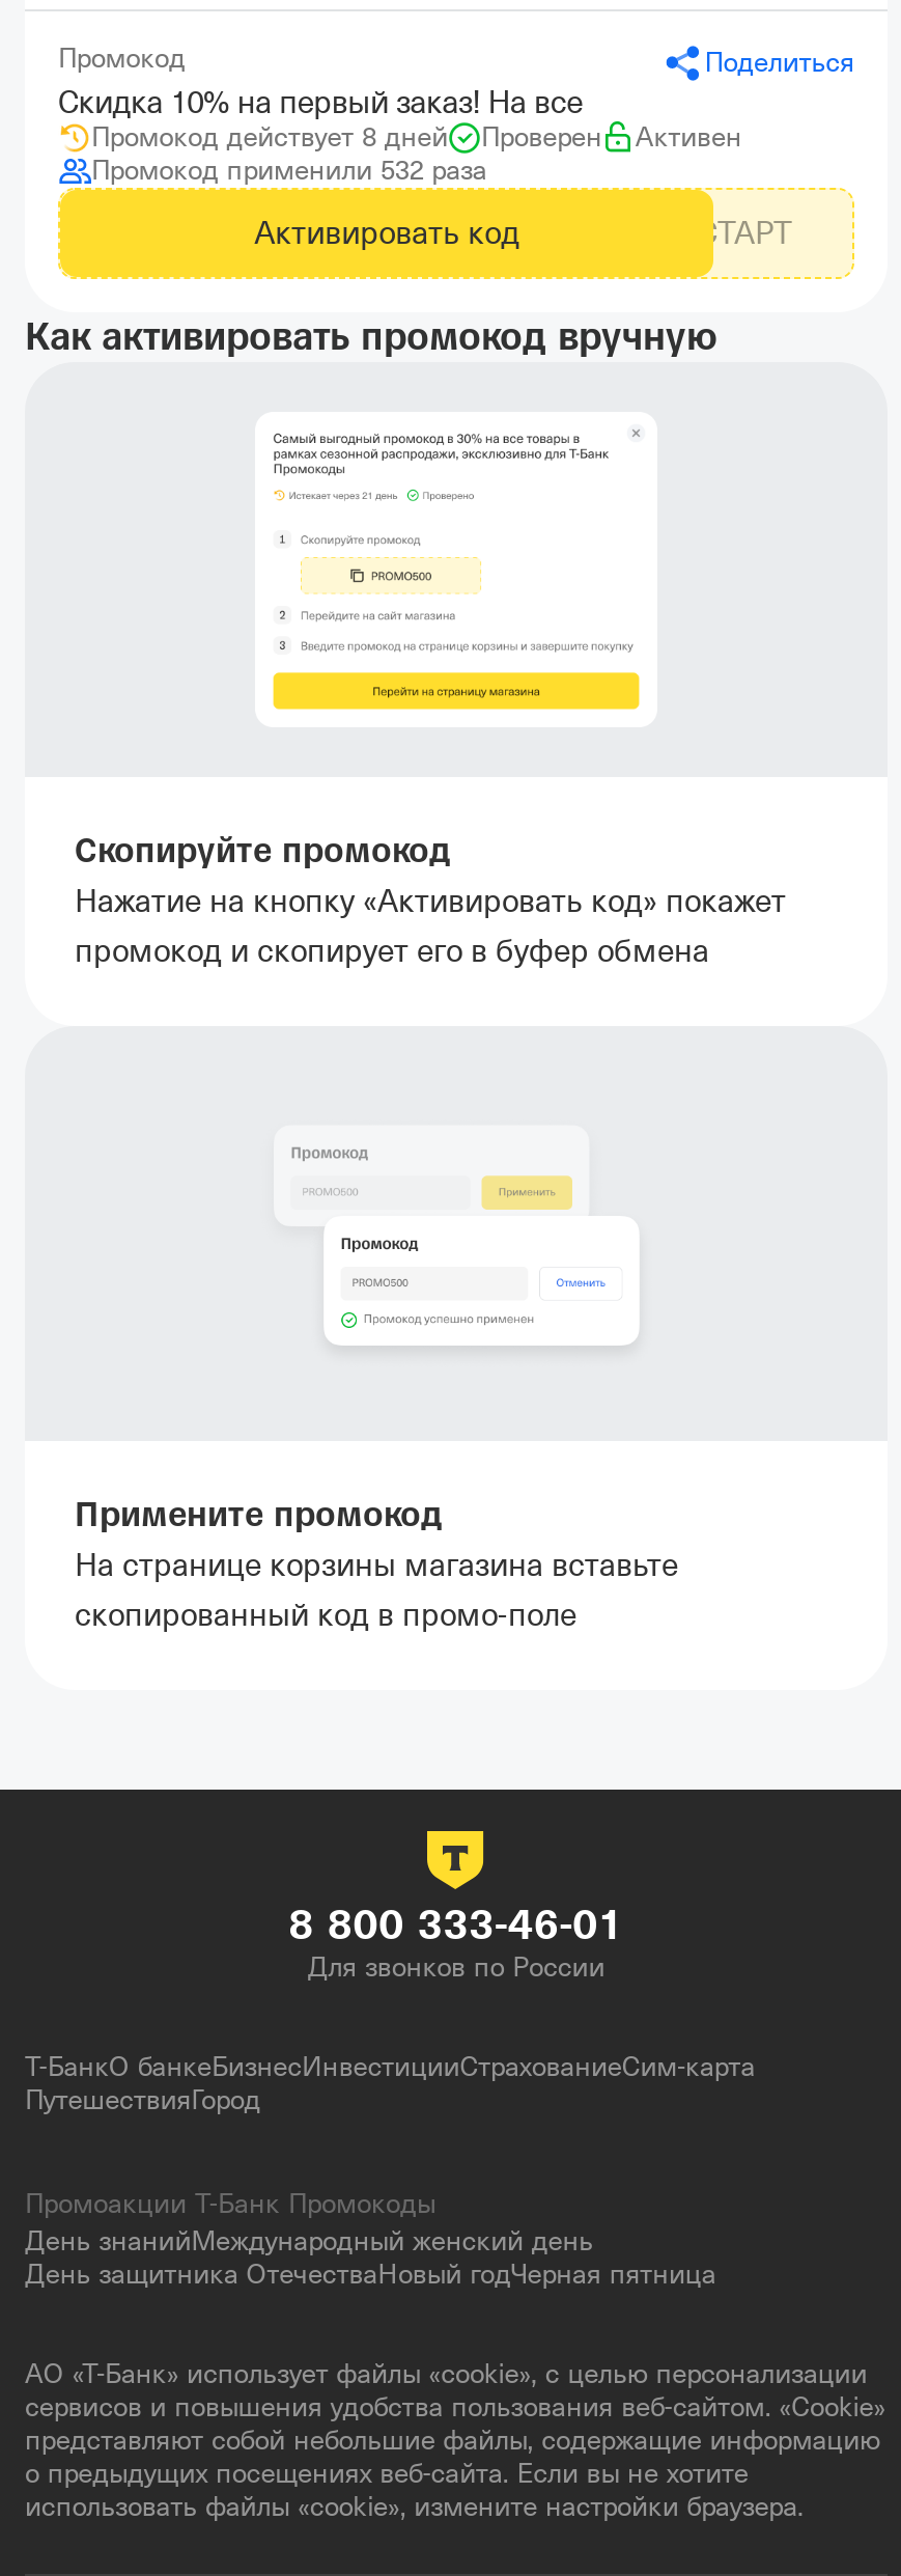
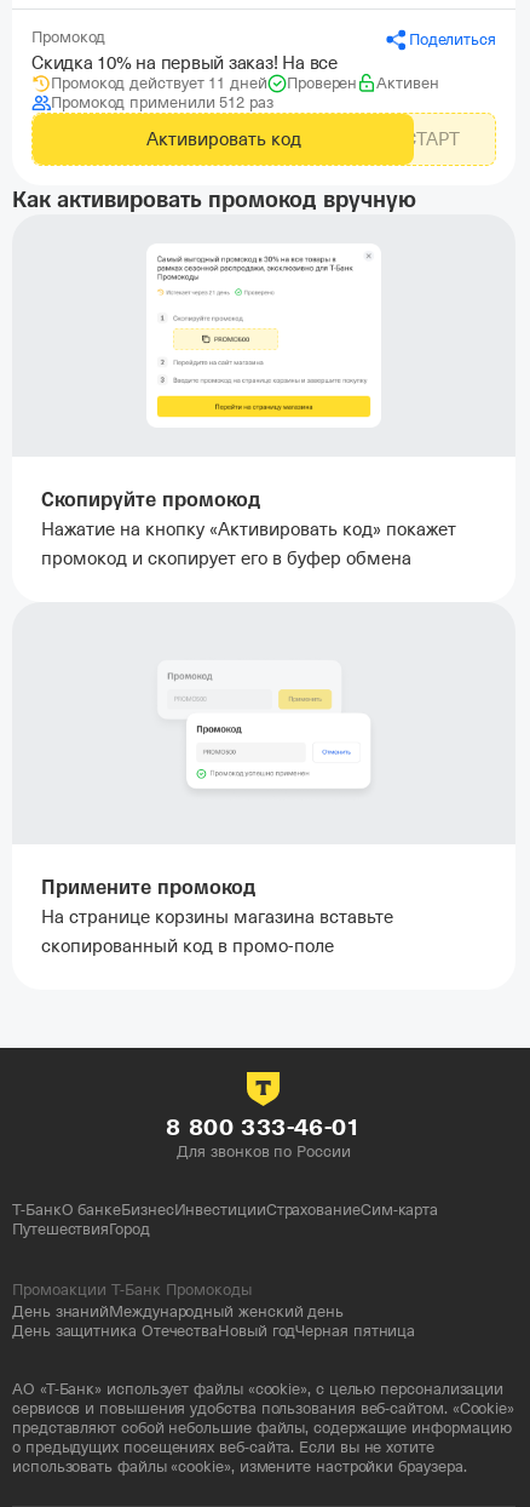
- Промокод действует 8 дней
+ Промокод действует 11 дней

- Промокод применили 532 раза
+ Промокод применили 512 раз
